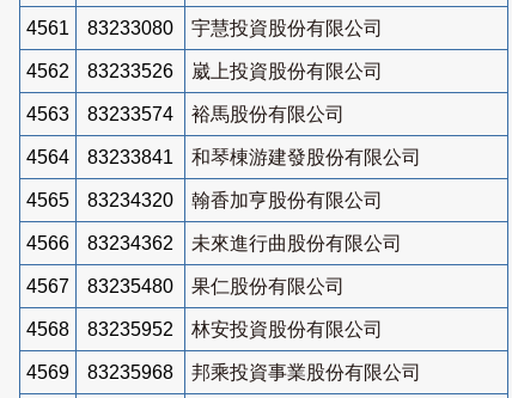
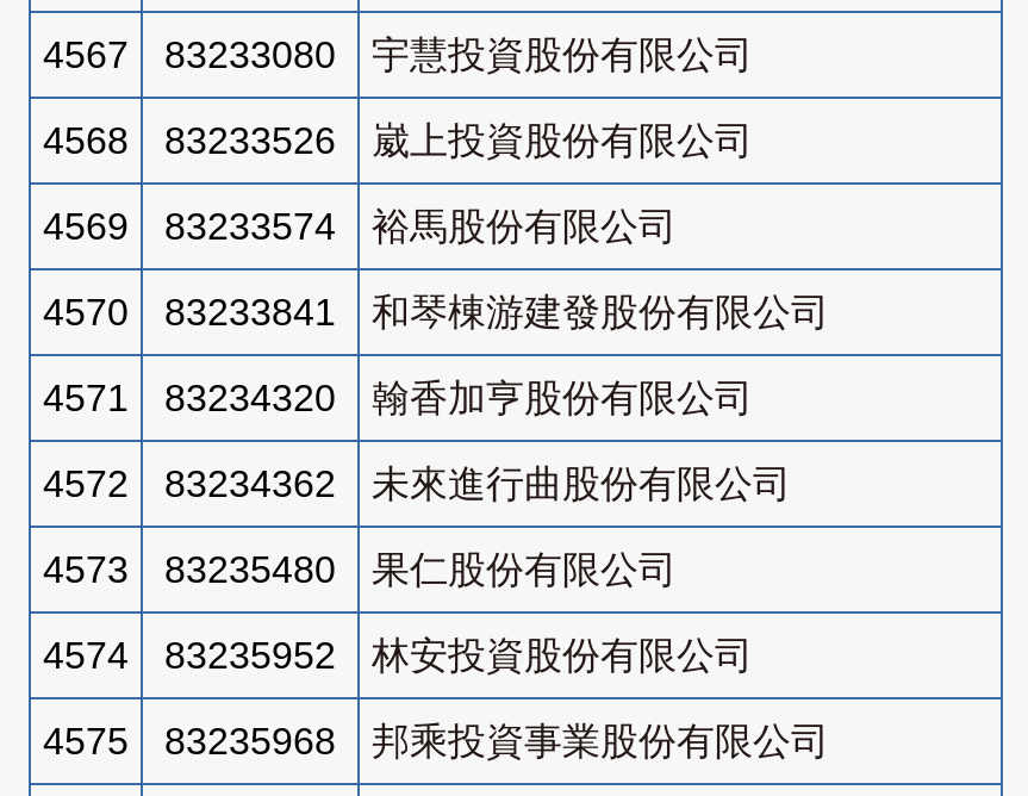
- 4561 83233080 宇慧投資股份有限公司
+ 4567 83233080 宇慧投資股份有限公司

- 4562 83233526 崴上投資股份有限公司
+ 4568 83233526 崴上投資股份有限公司

- 4563 83233574 裕馬股份有限公司
+ 4569 83233574 裕馬股份有限公司

- 4564 83233841 和琴棟游建發股份有限公司
+ 4570 83233841 和琴棟游建發股份有限公司

- 4565 83234320 翰香加亨股份有限公司
+ 4571 83234320 翰香加亨股份有限公司

- 4566 83234362 未來進行曲股份有限公司
+ 4572 83234362 未來進行曲股份有限公司

- 4567 83235480 果仁股份有限公司
+ 4573 83235480 果仁股份有限公司

- 4568 83235952 林安投資股份有限公司
+ 4574 83235952 林安投資股份有限公司

- 4569 83235968 邦乘投資事業股份有限公司
+ 4575 83235968 邦乘投資事業股份有限公司
